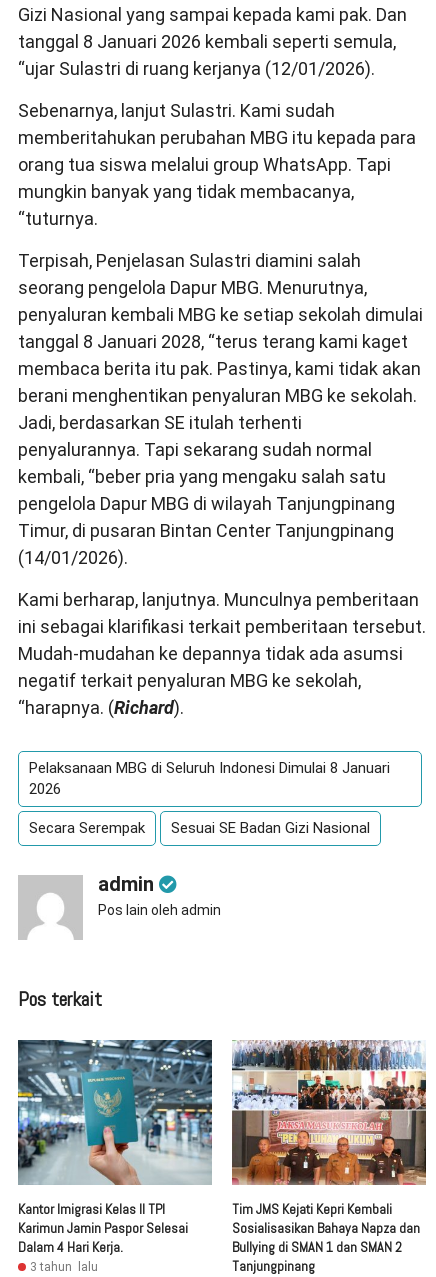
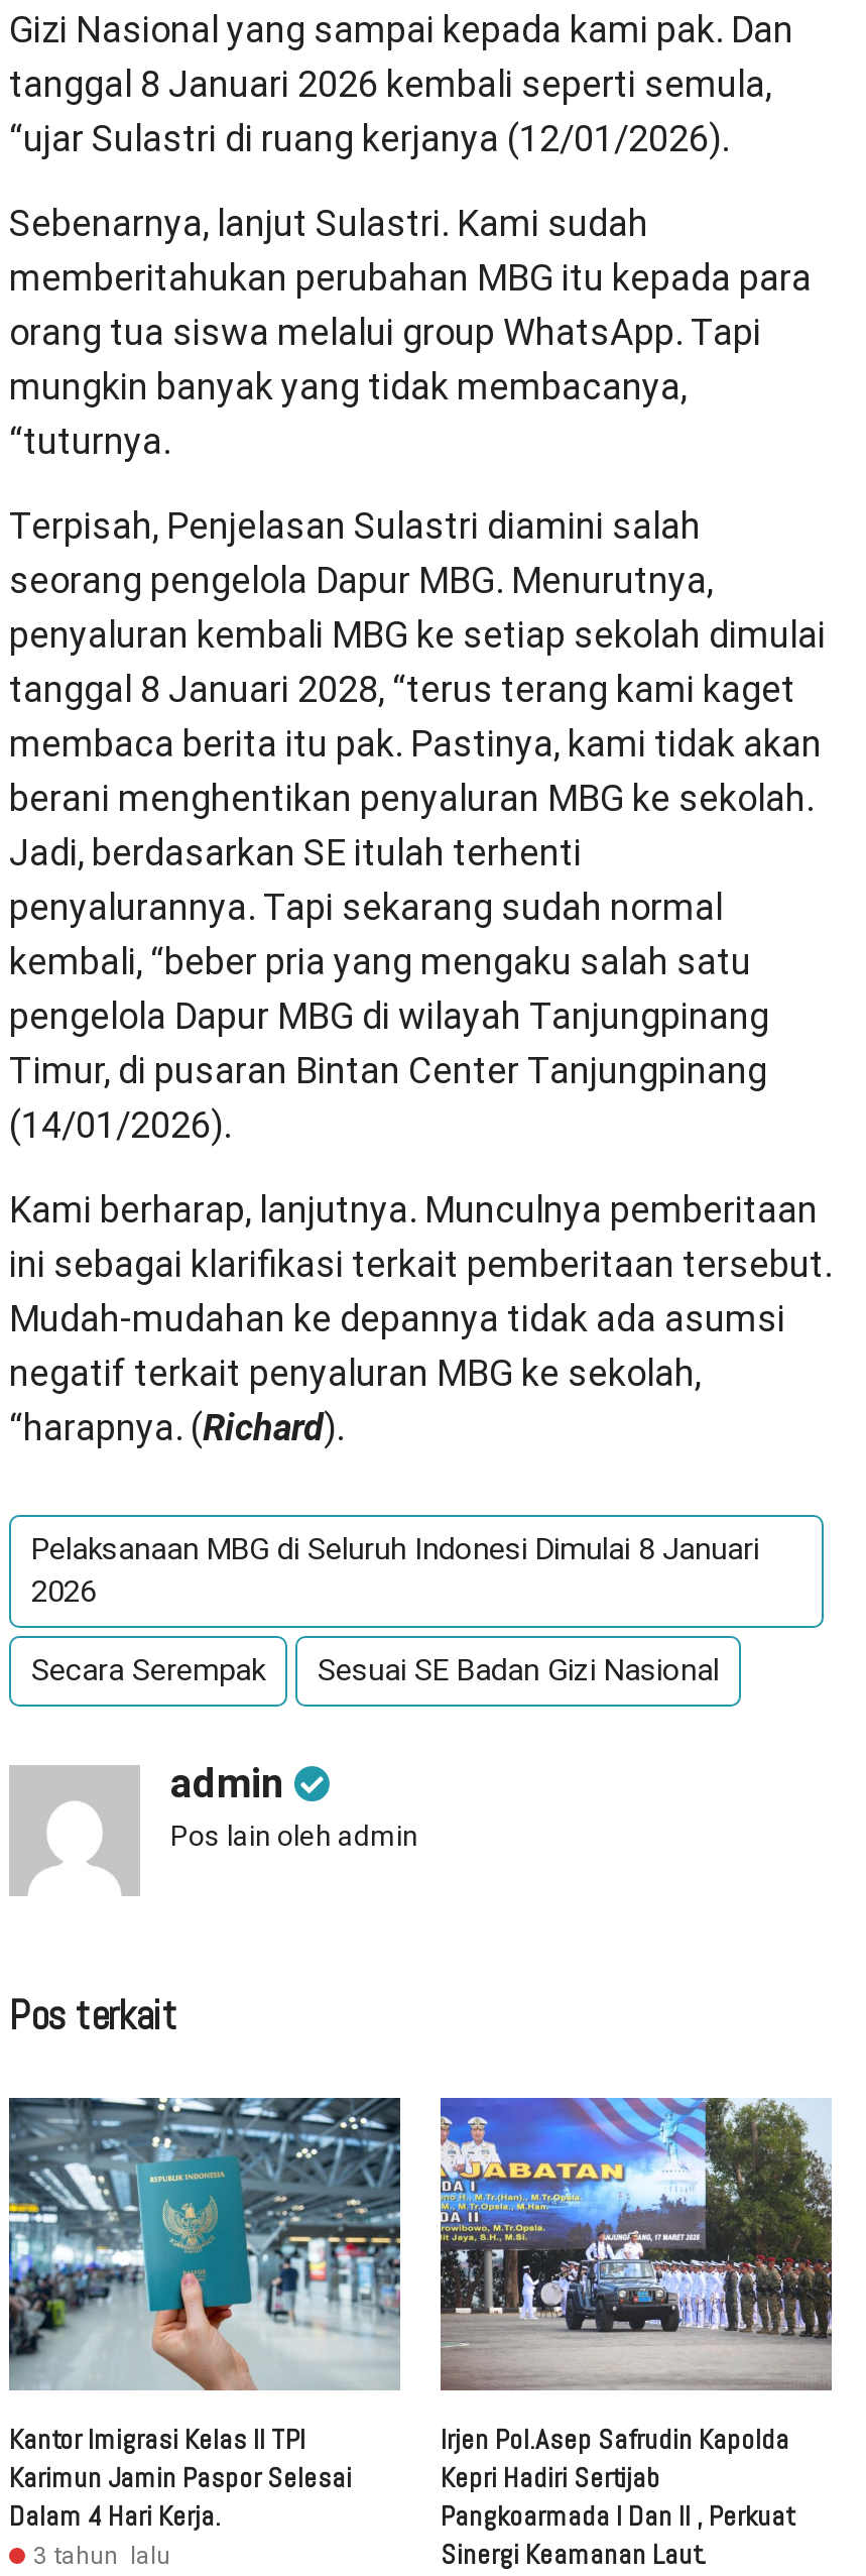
- [image]
- Tim JMS Kejati Kepri Kembali
- Sosialisasikan Bahaya Napza dan
- Bullying di SMAN 1 dan SMAN 2
- Tanjungpinang
+ [image]
+ Irjen Pol.Asep Safrudin Kapolda
+ Kepri Hadiri Sertijab
+ Pangkoarmada I Dan II , Perkuat
+ Sinergi Keamanan Laut.
